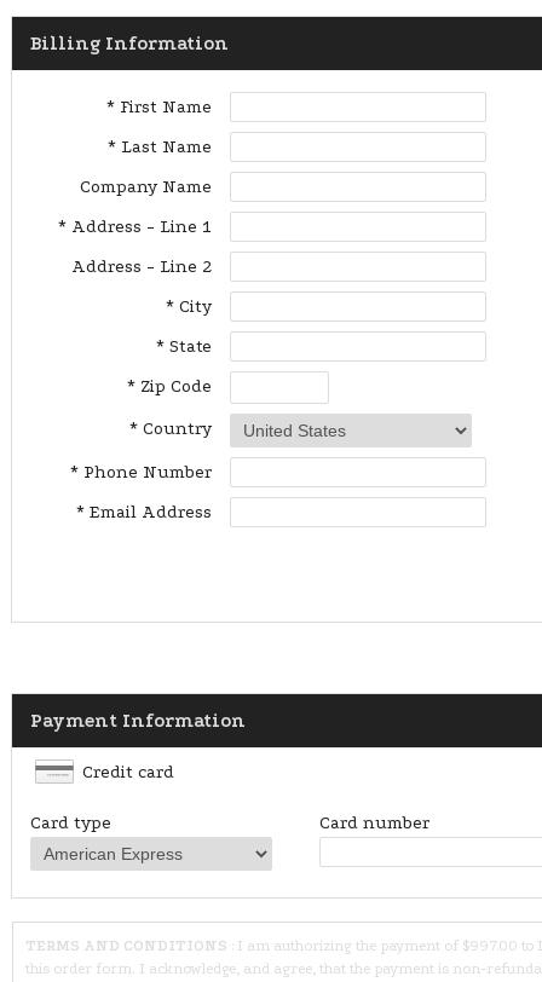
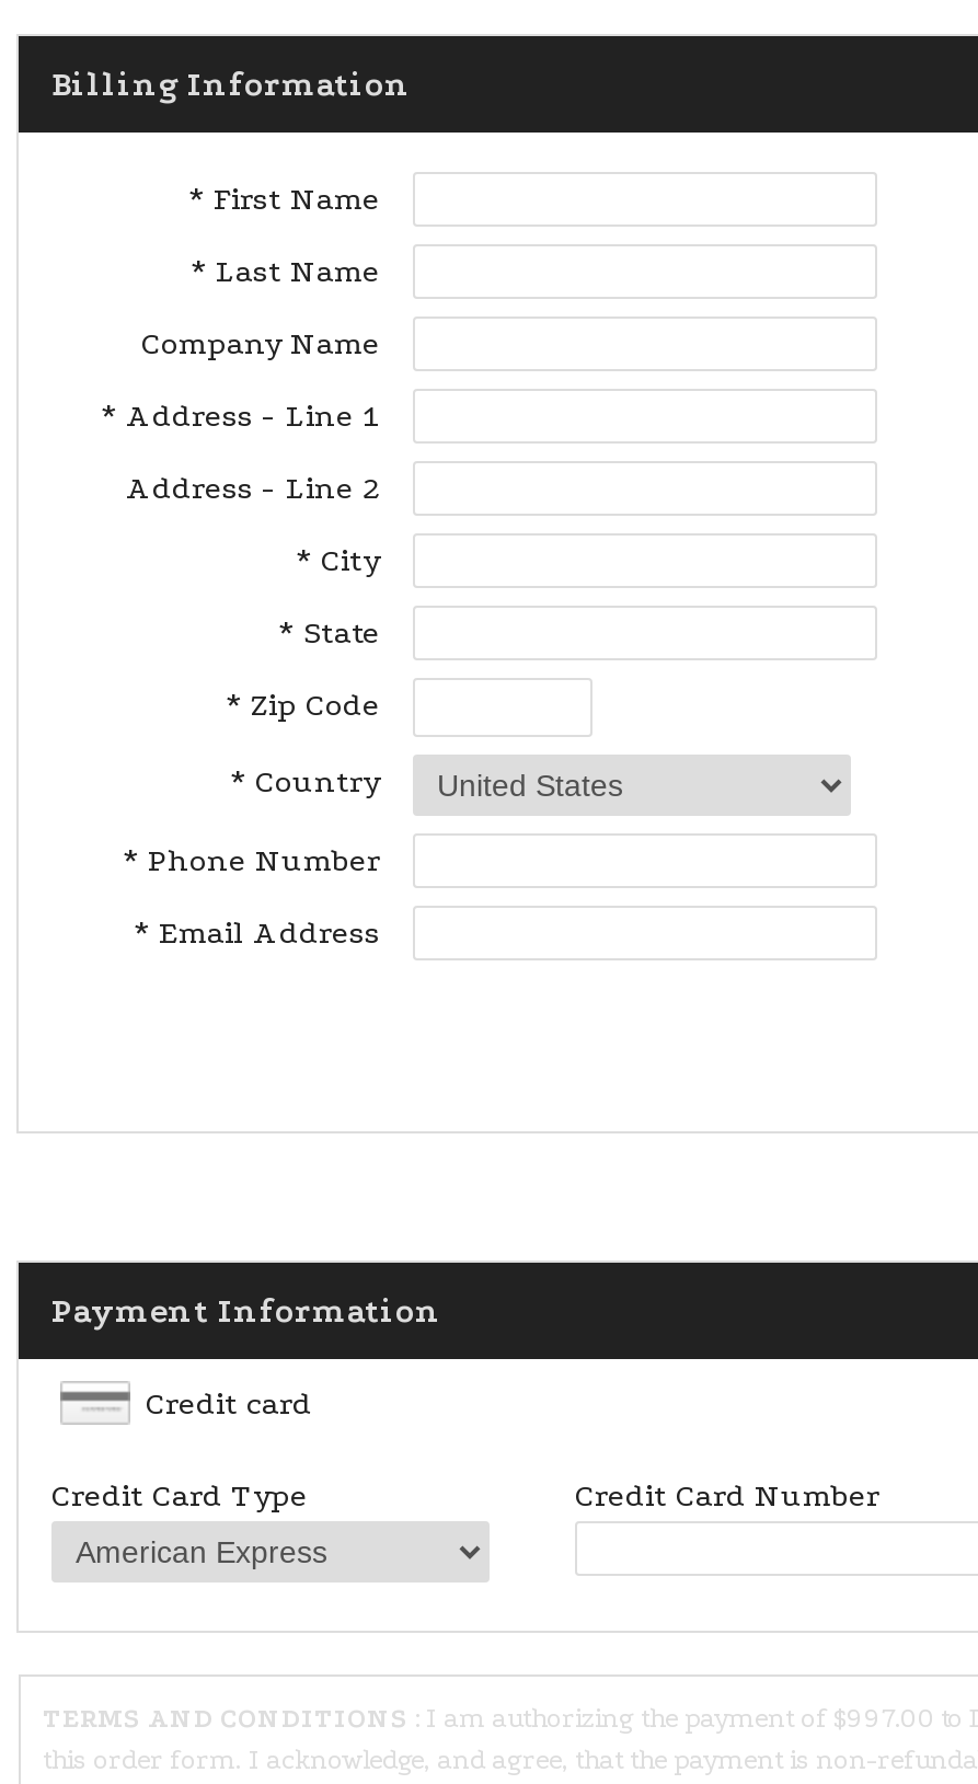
- Card type
- Card number
+ Credit Card Type
+ Credit Card Number
